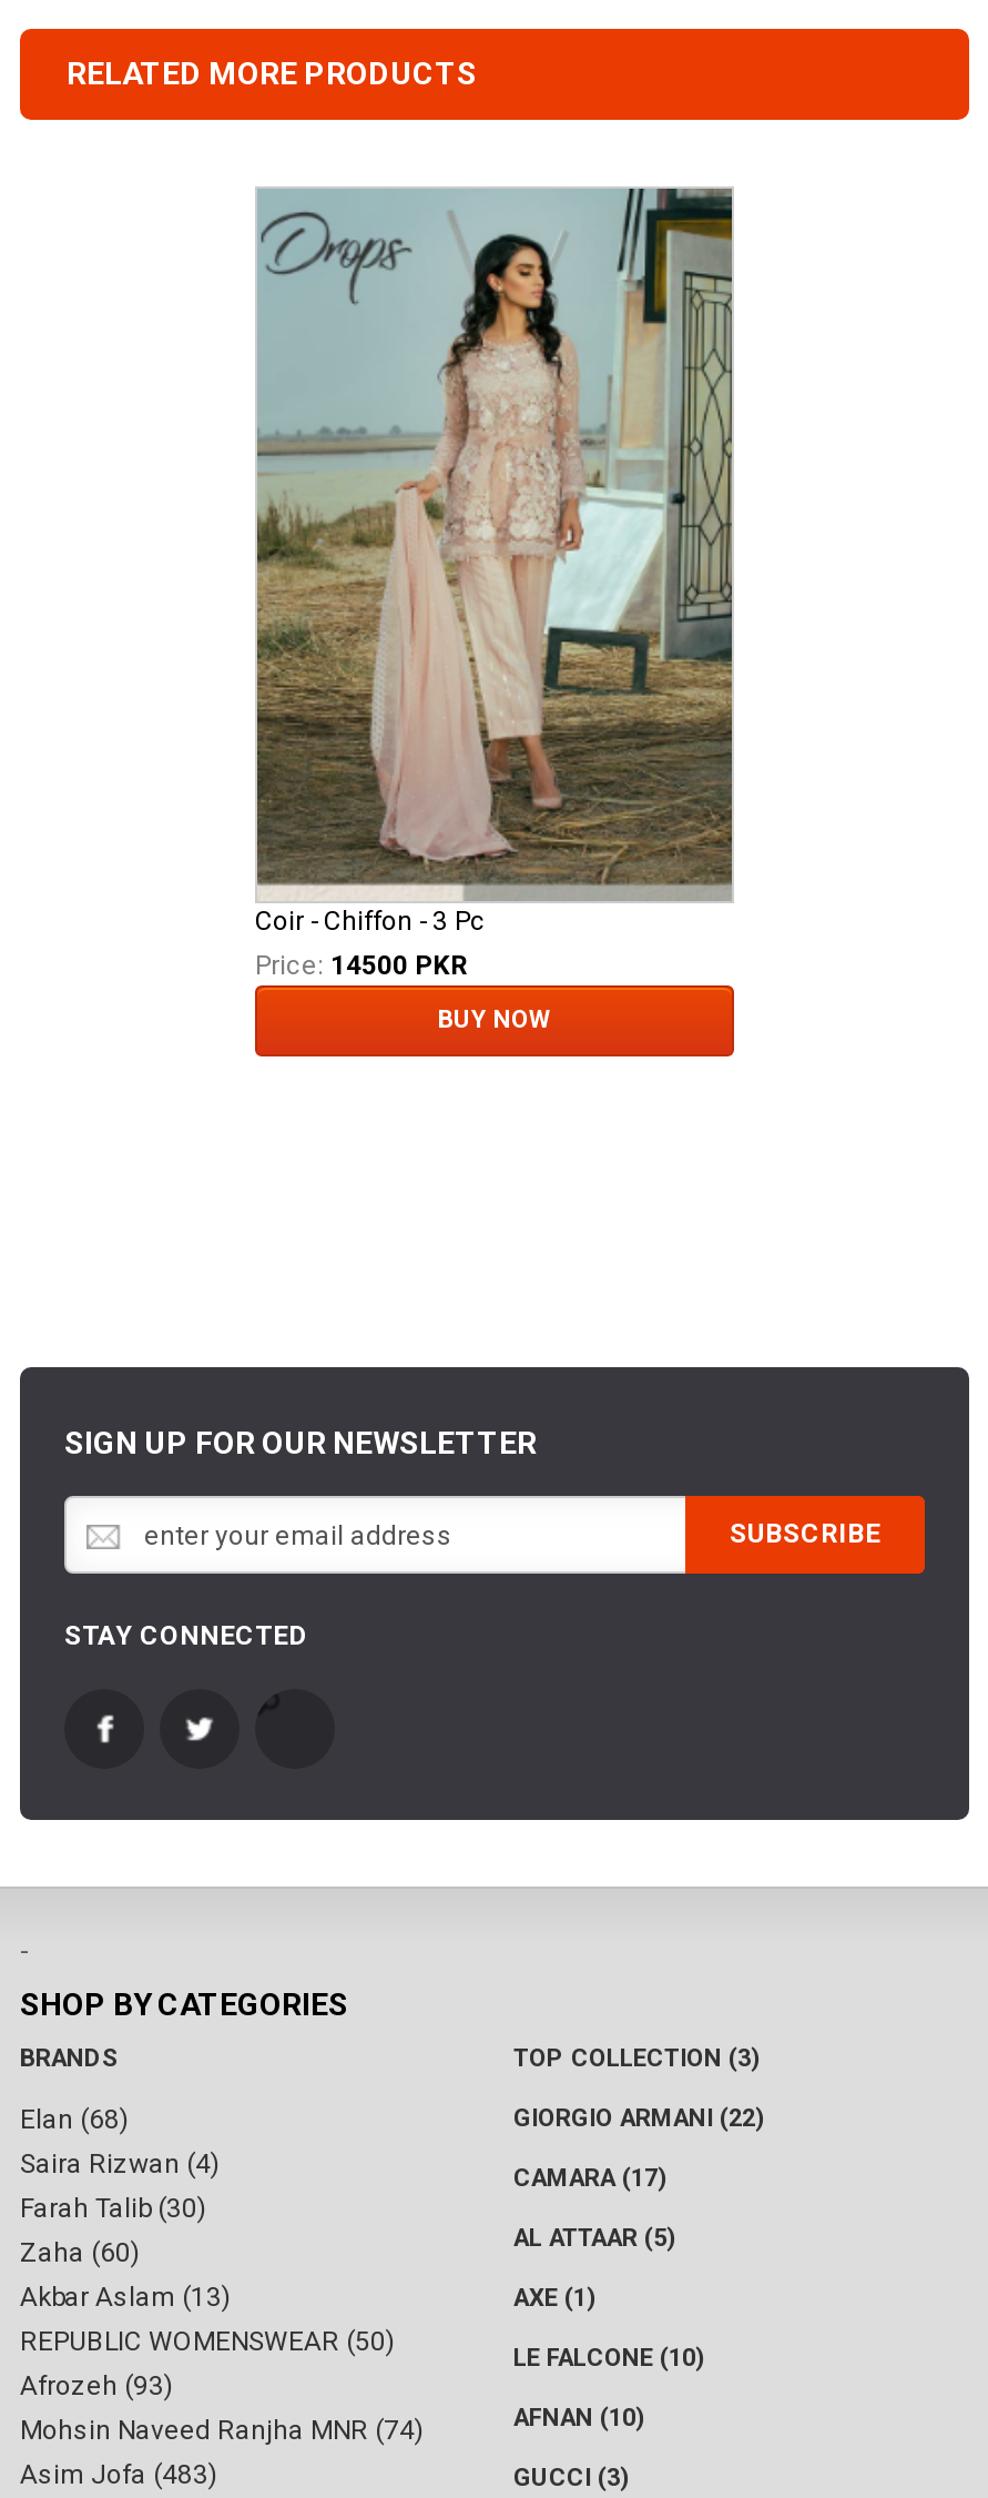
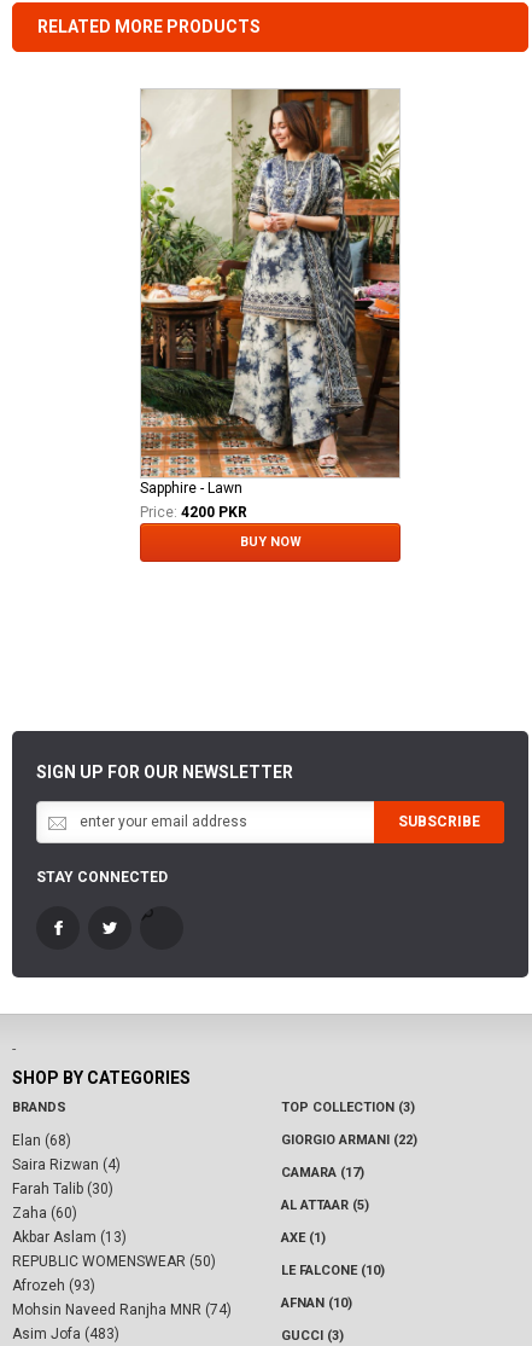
- [image]
- Coir - Chiffon - 3 Pc
- Price: 14500 PKR
+ [image]
+ Sapphire - Lawn
+ Price: 4200 PKR
